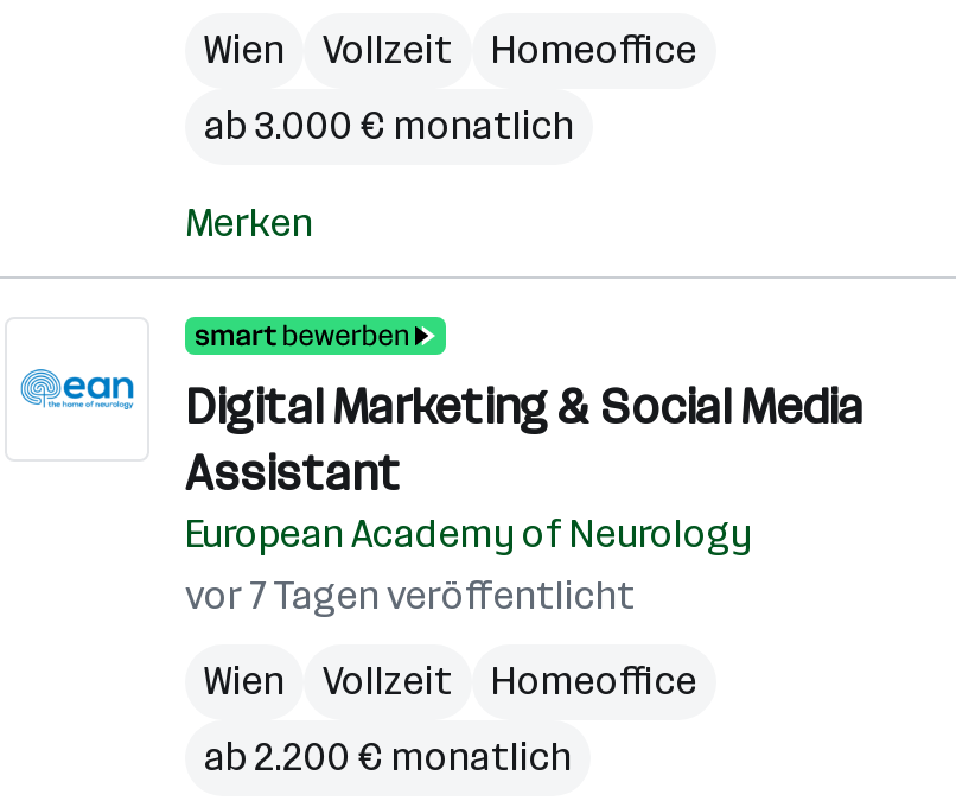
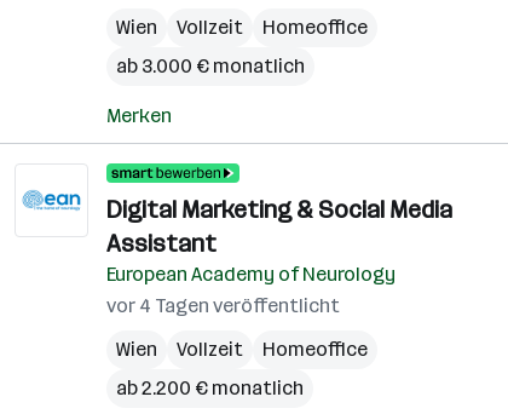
- vor 7 Tagen veröffentlicht
+ vor 4 Tagen veröffentlicht
